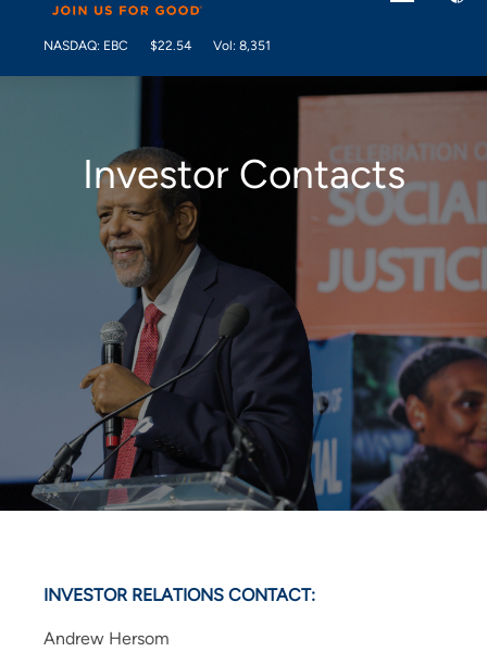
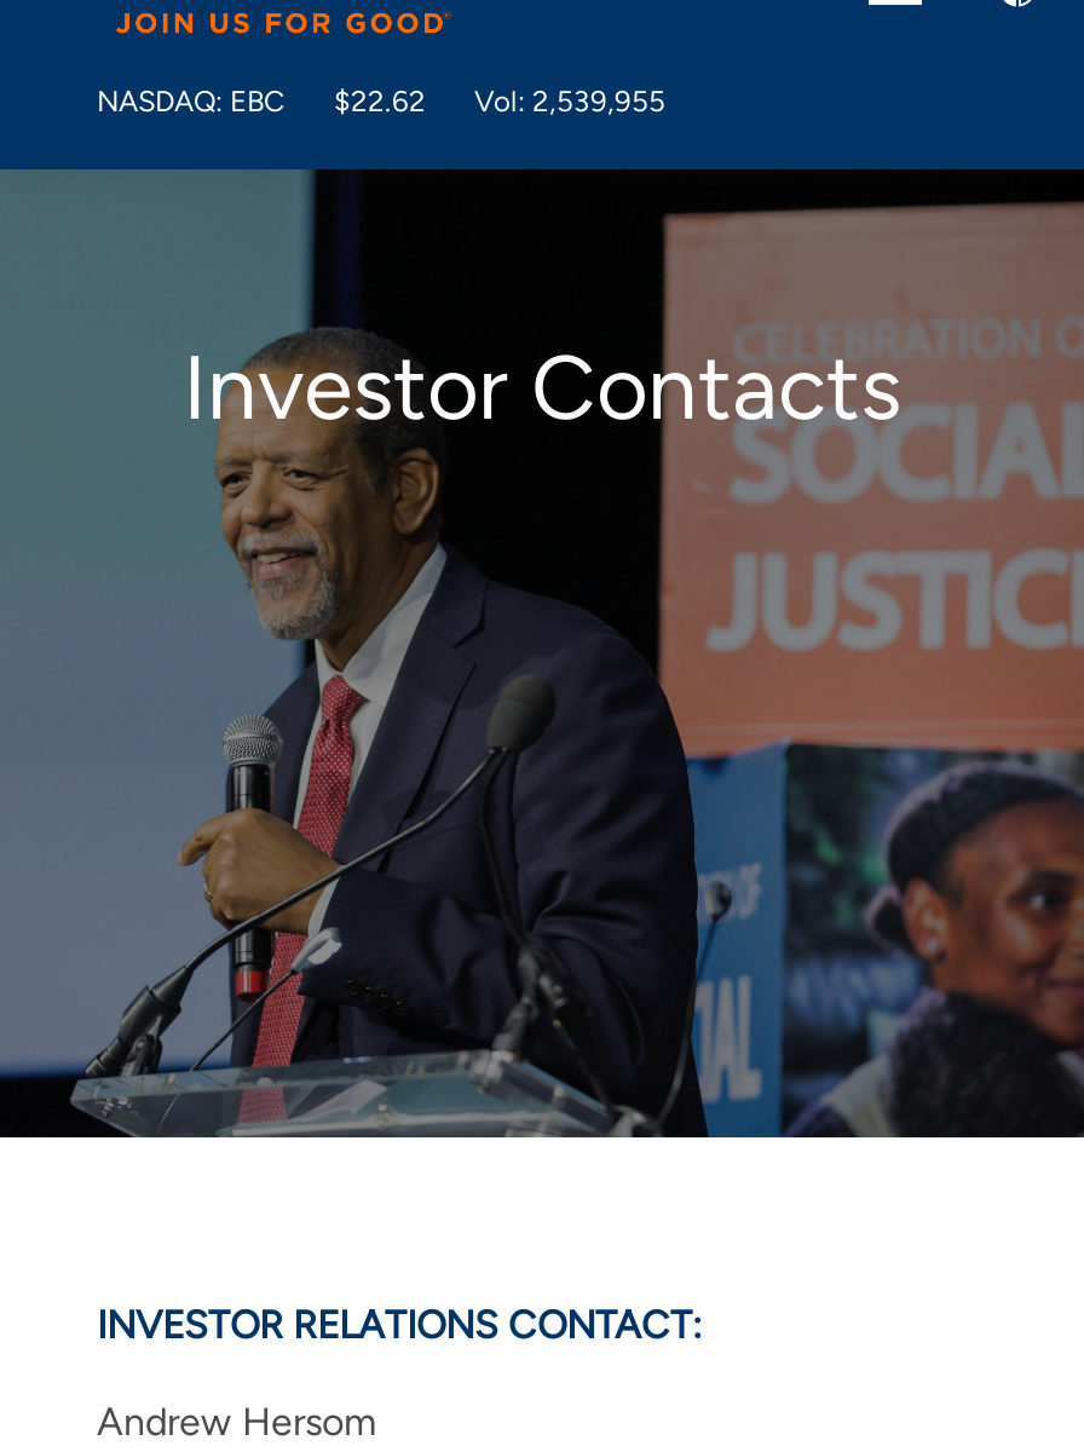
- $22.54
+ $22.62

- Vol: 8,351
+ Vol: 2,539,955
